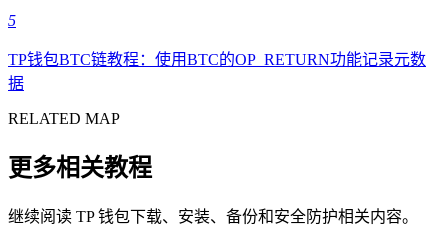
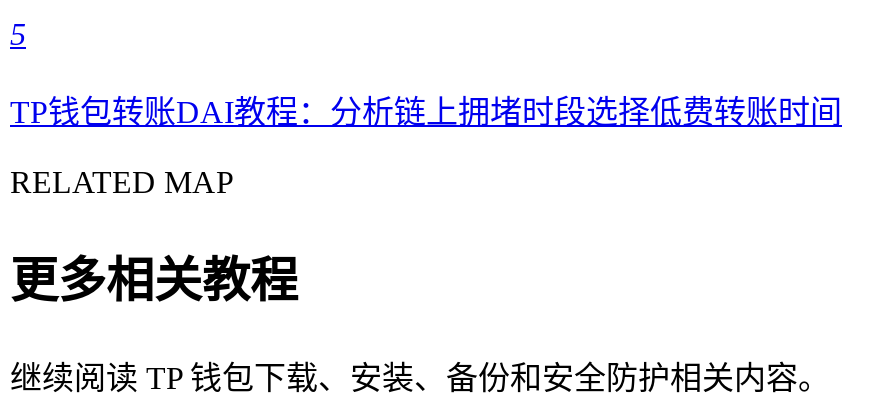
- TP钱包BTC链教程：使用BTC的OP_RETURN功能记录元数
- 据
+ TP钱包转账DAI教程：分析链上拥堵时段选择低费转账时间
